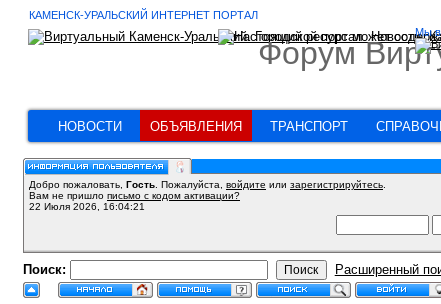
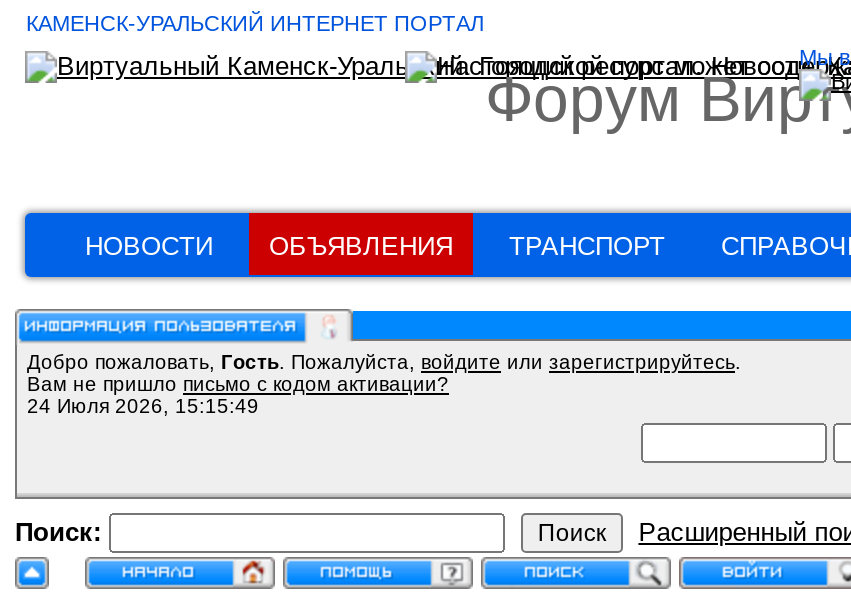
- 22 Июля 2026, 16:04:21
+ 24 Июля 2026, 15:15:49
